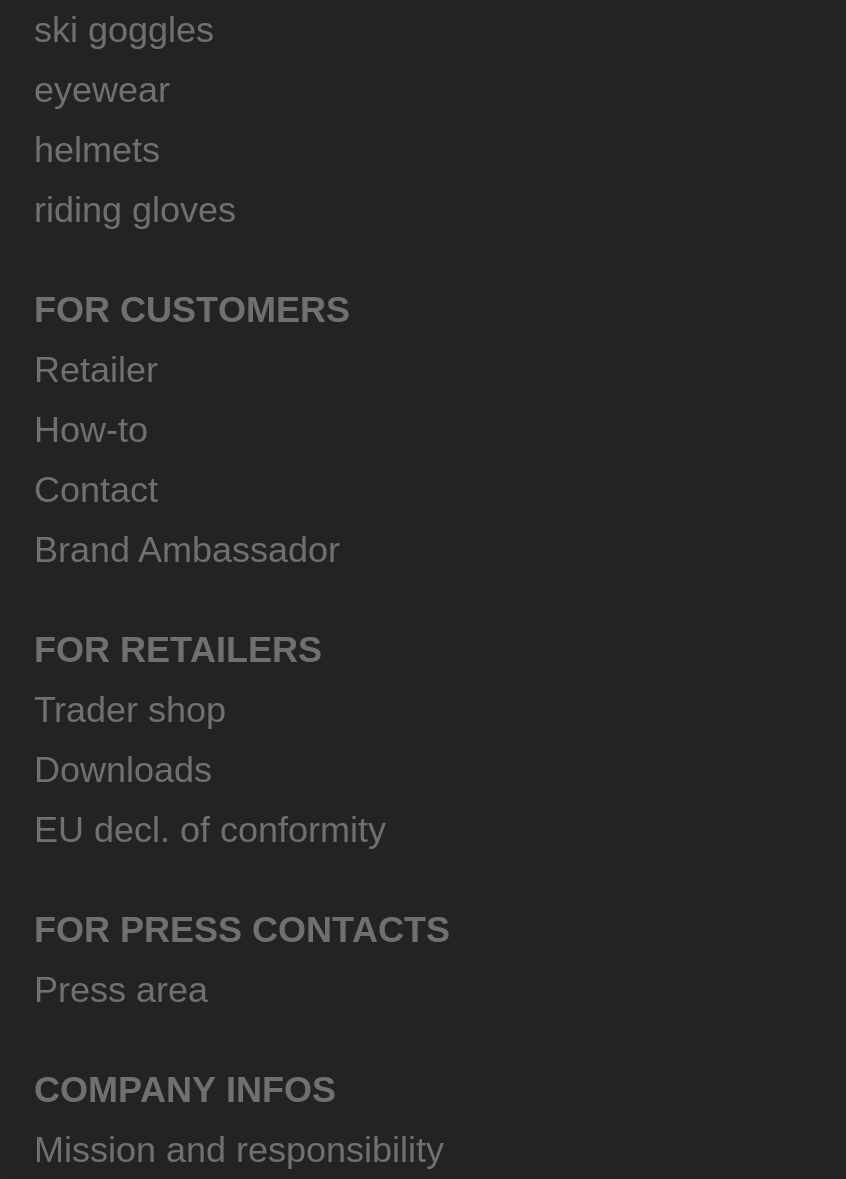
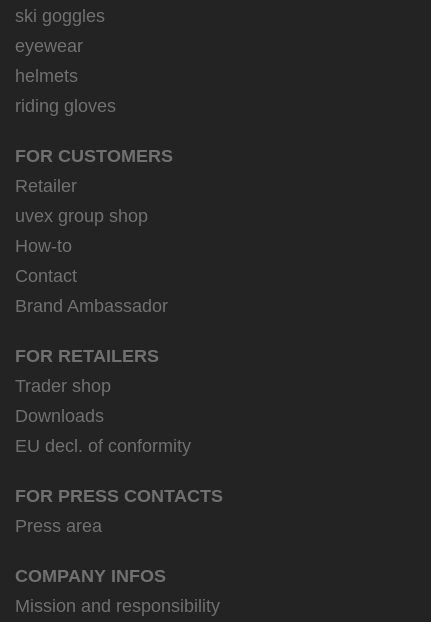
+ uvex group shop
